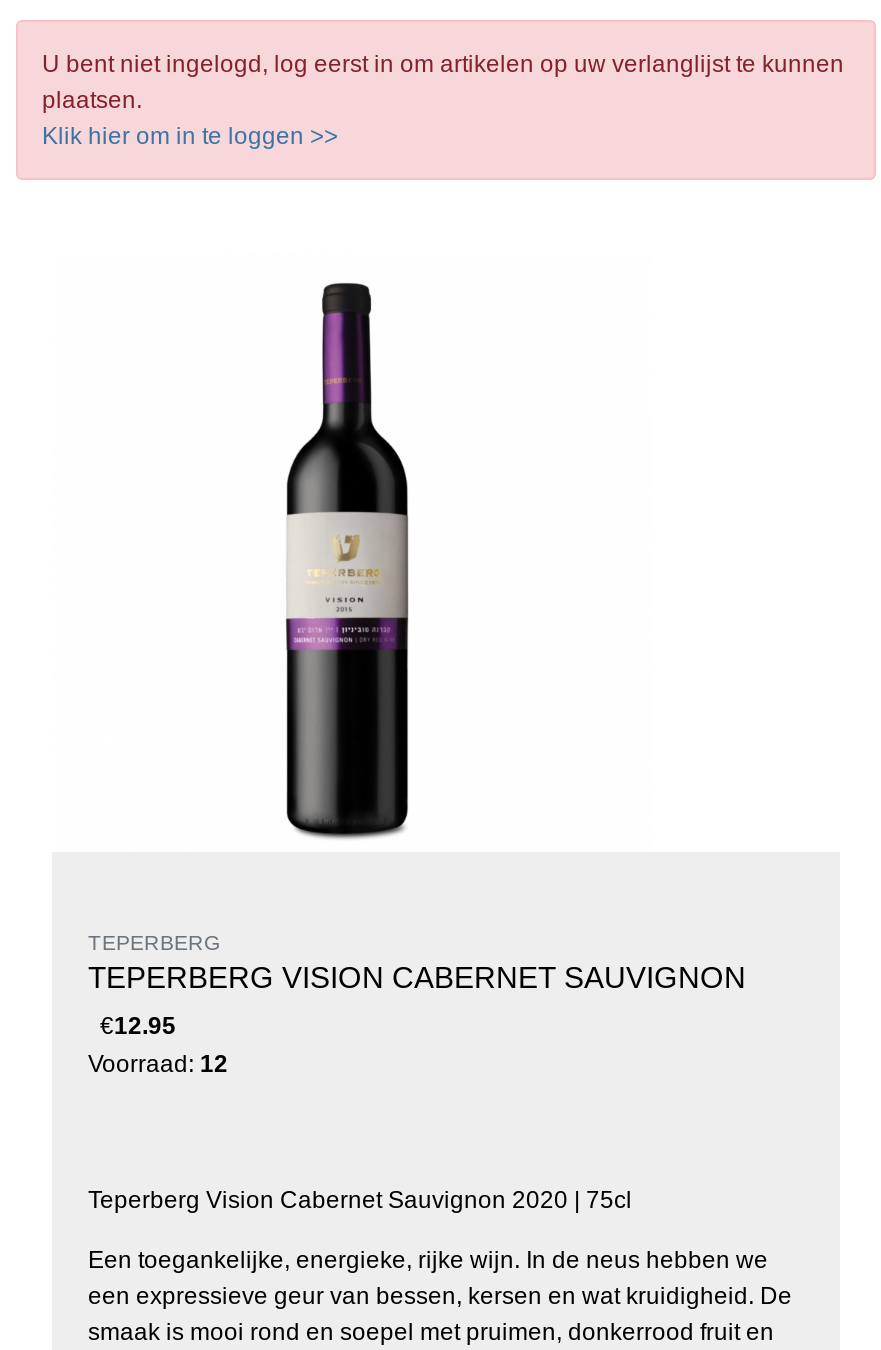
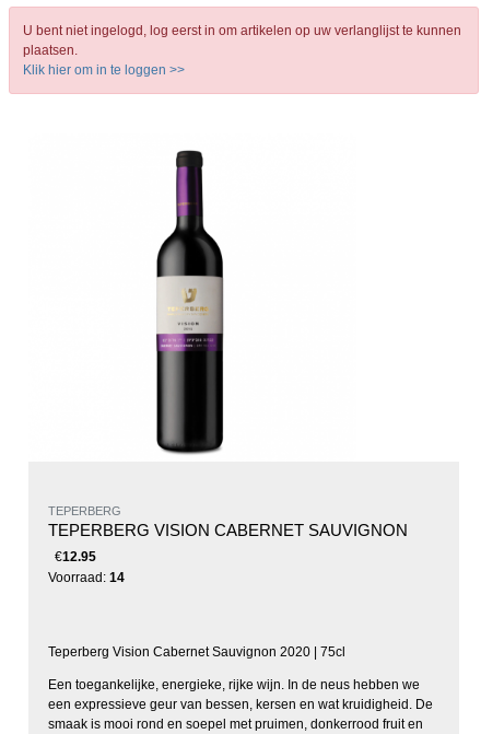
- Voorraad: 12
+ Voorraad: 14
